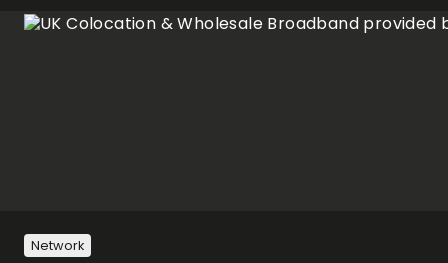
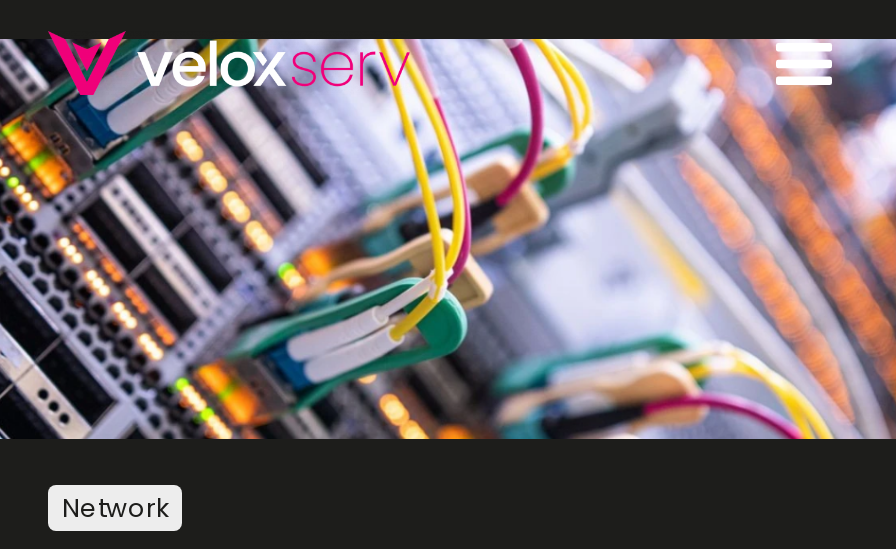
+ [image]
